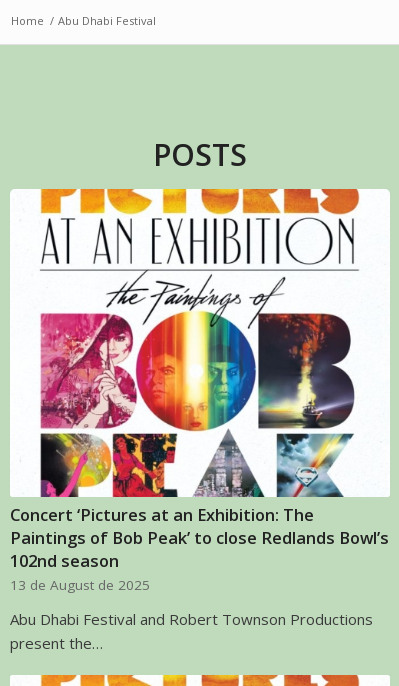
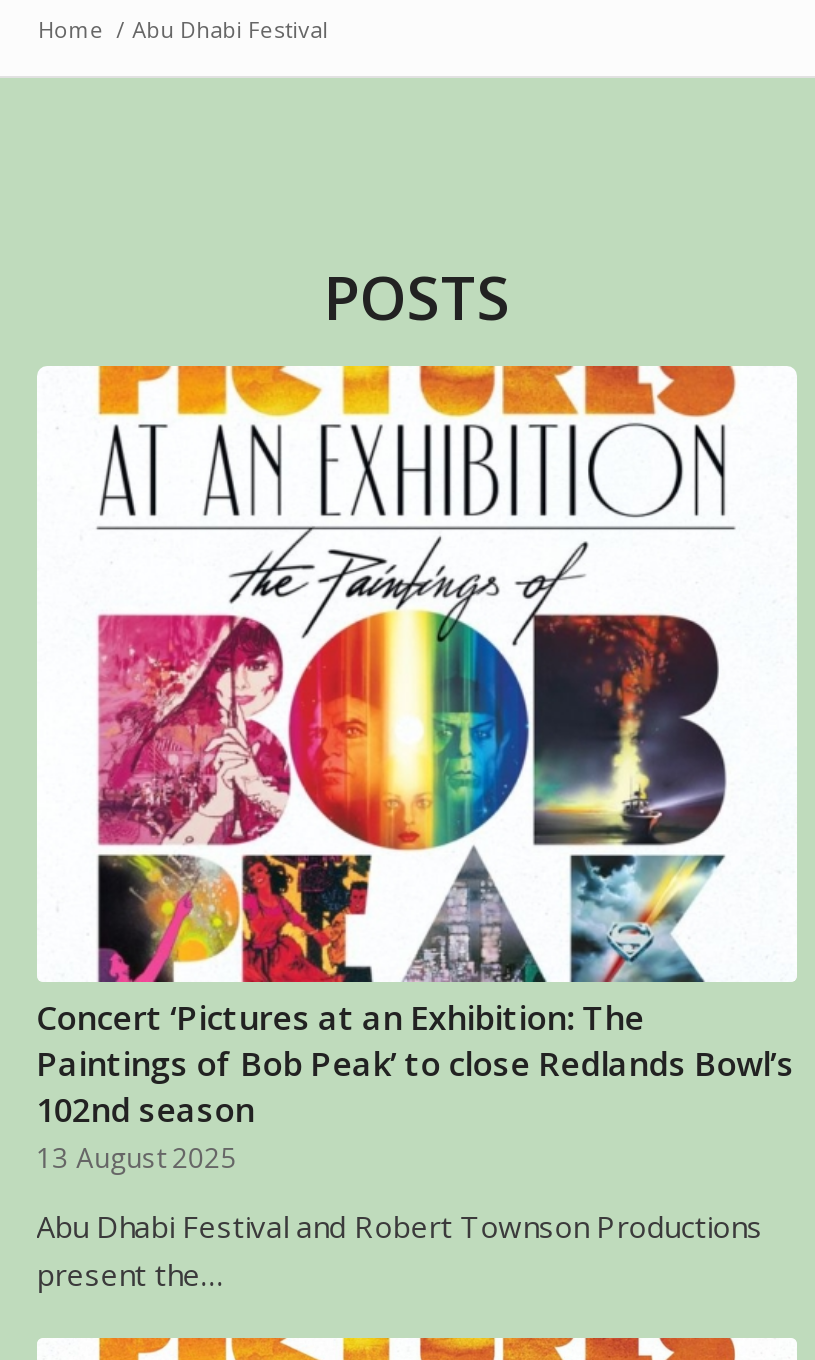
- 13 de August de 2025
+ 13 August 2025
